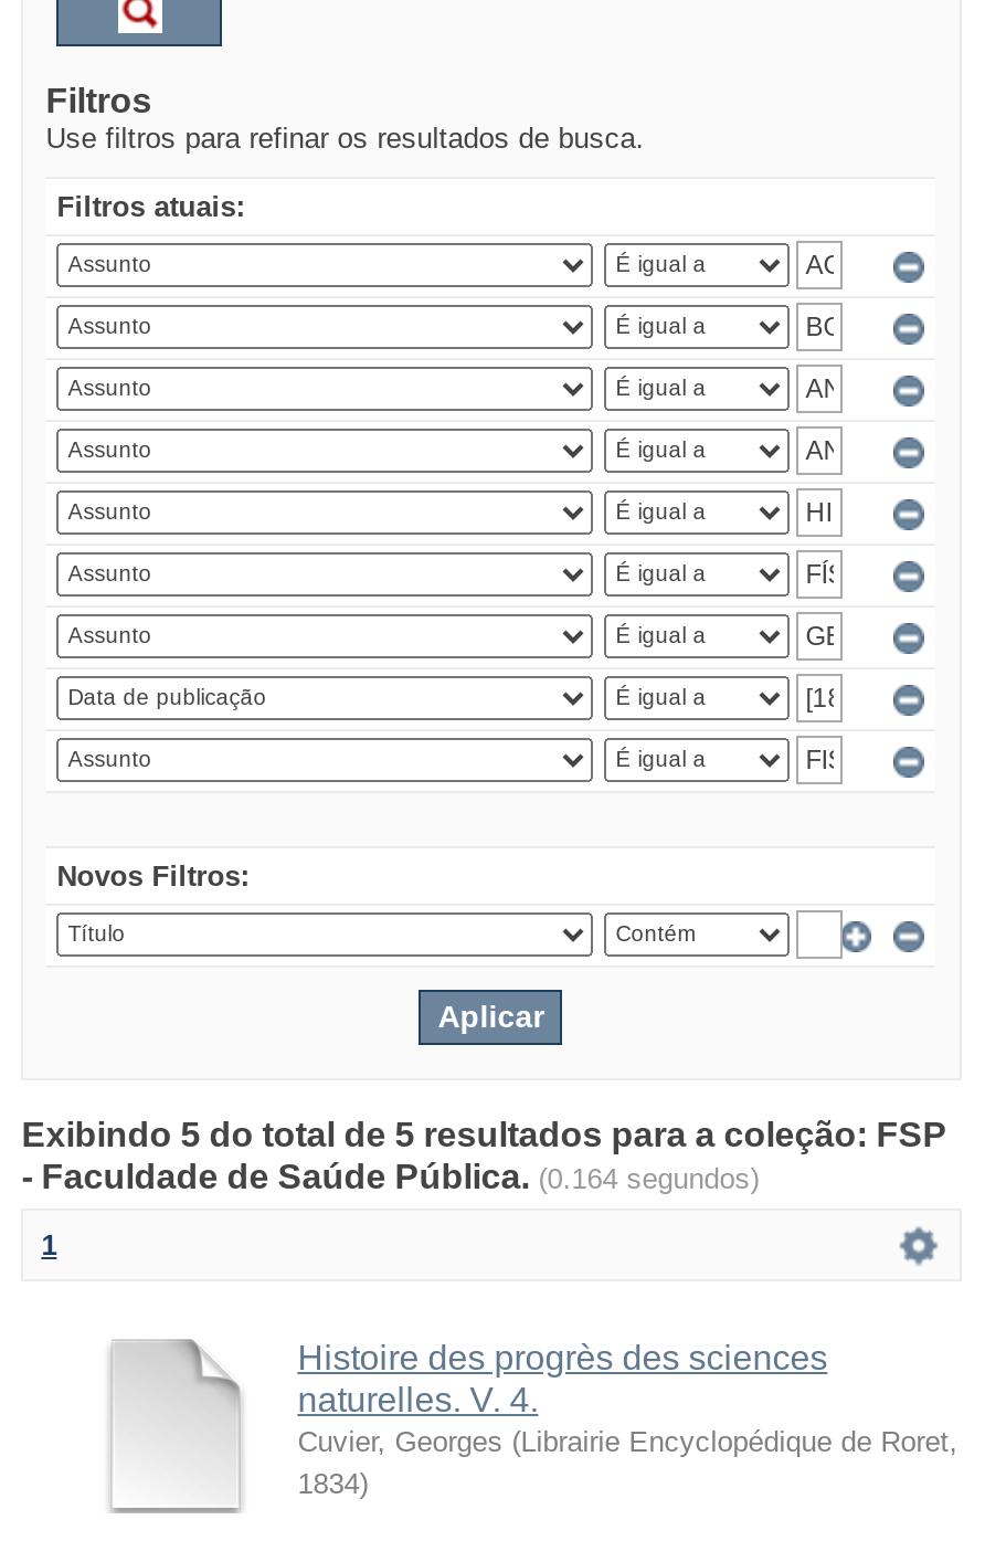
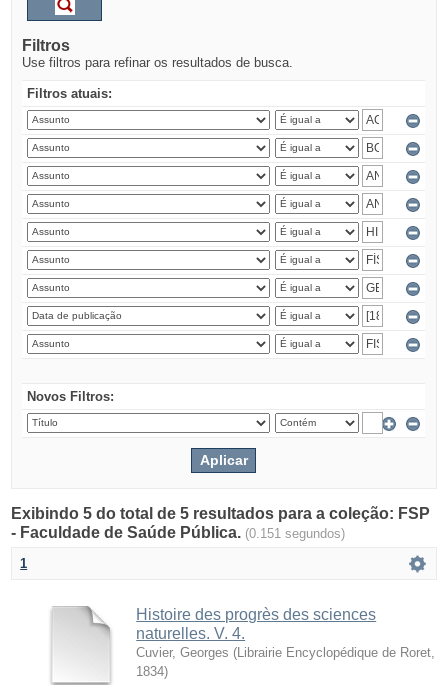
- - Faculdade de Saúde Pública. (0.164 segundos)
+ - Faculdade de Saúde Pública. (0.151 segundos)
